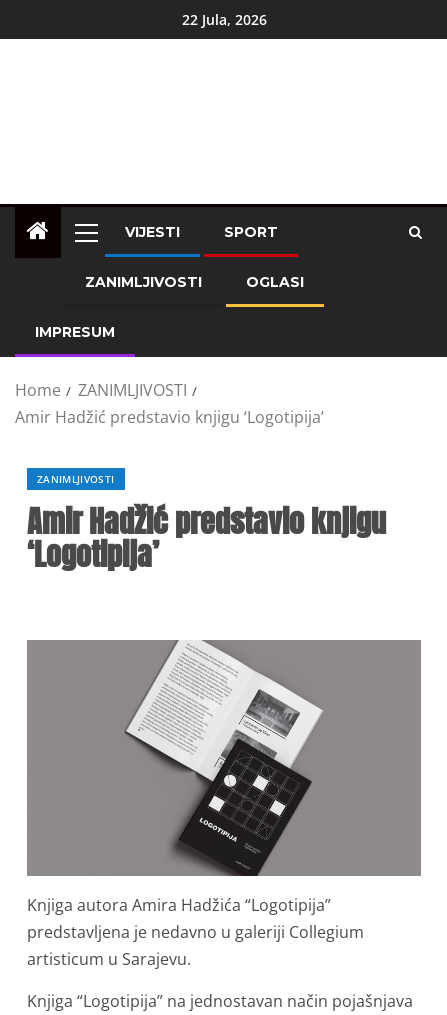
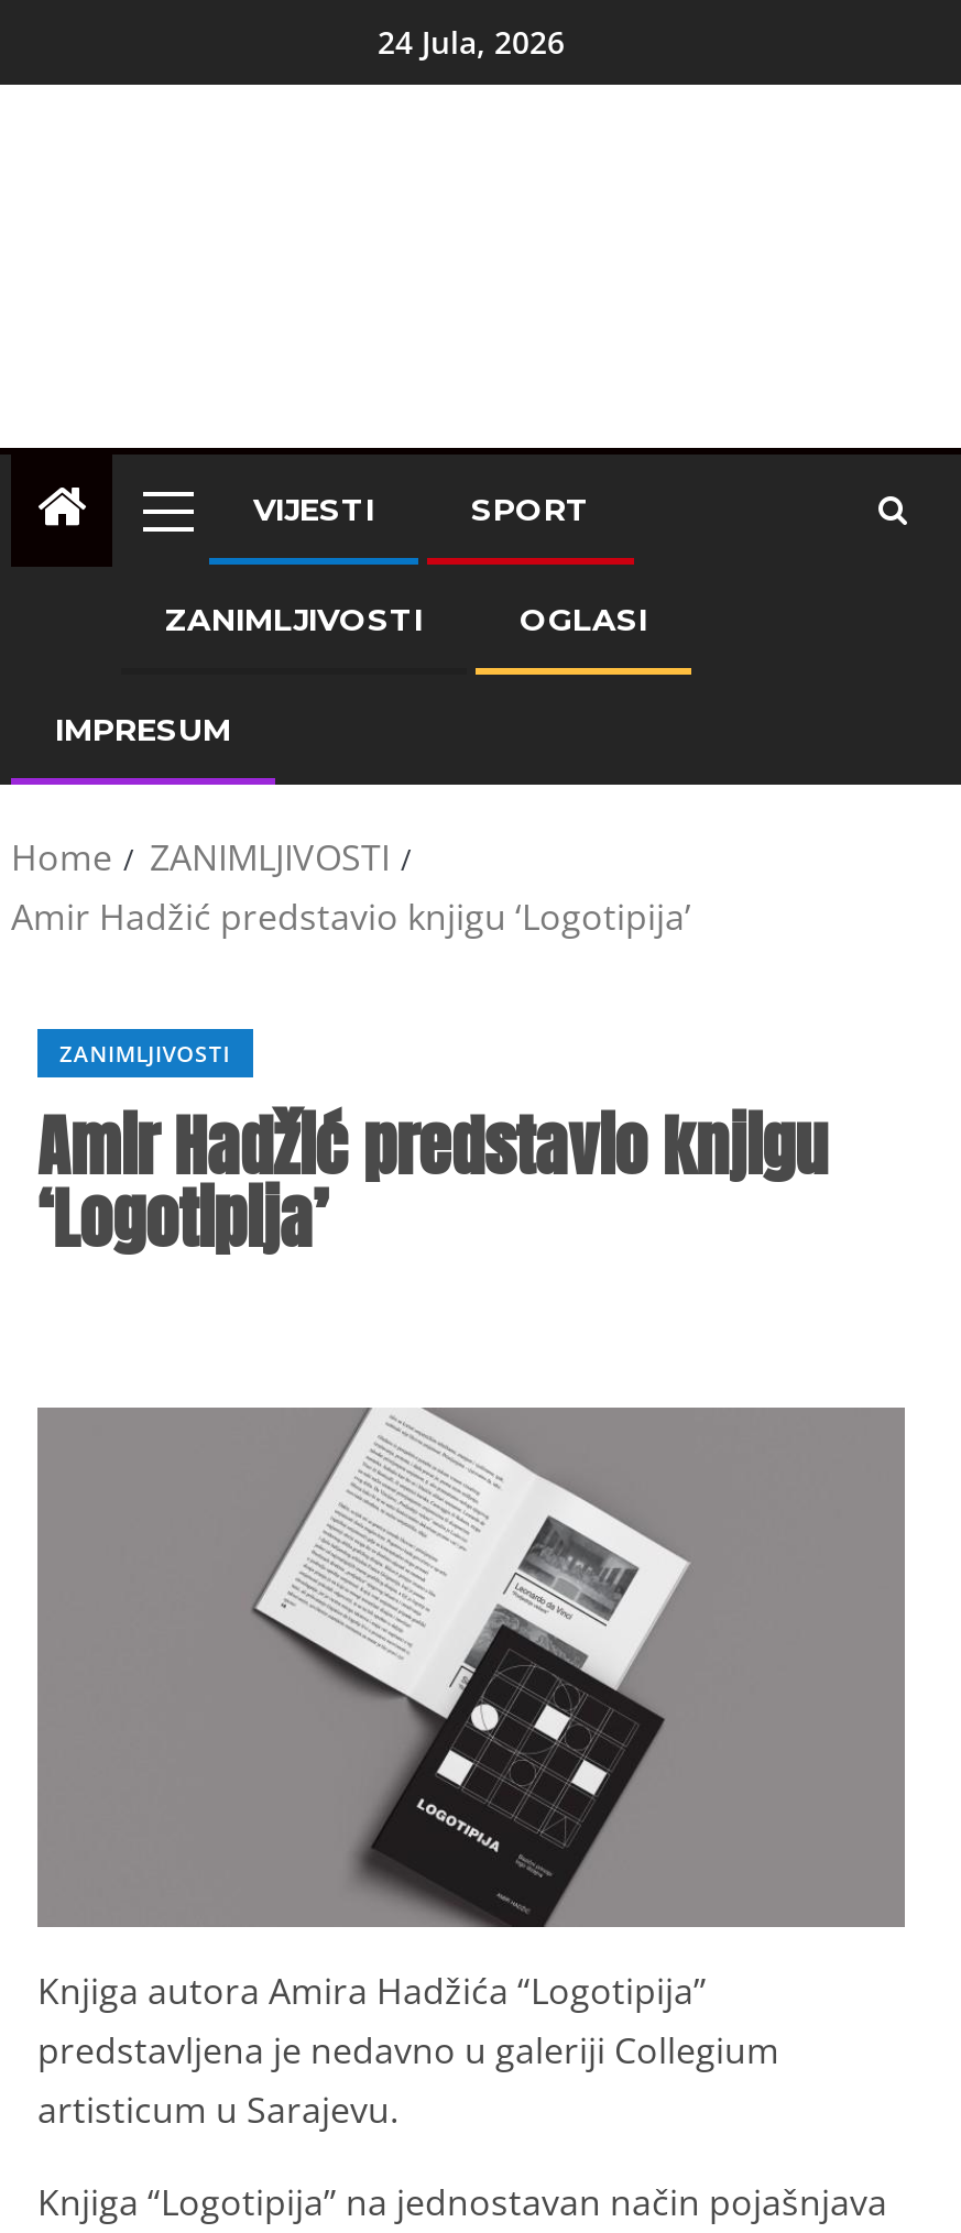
- 22 Jula, 2026
+ 24 Jula, 2026
